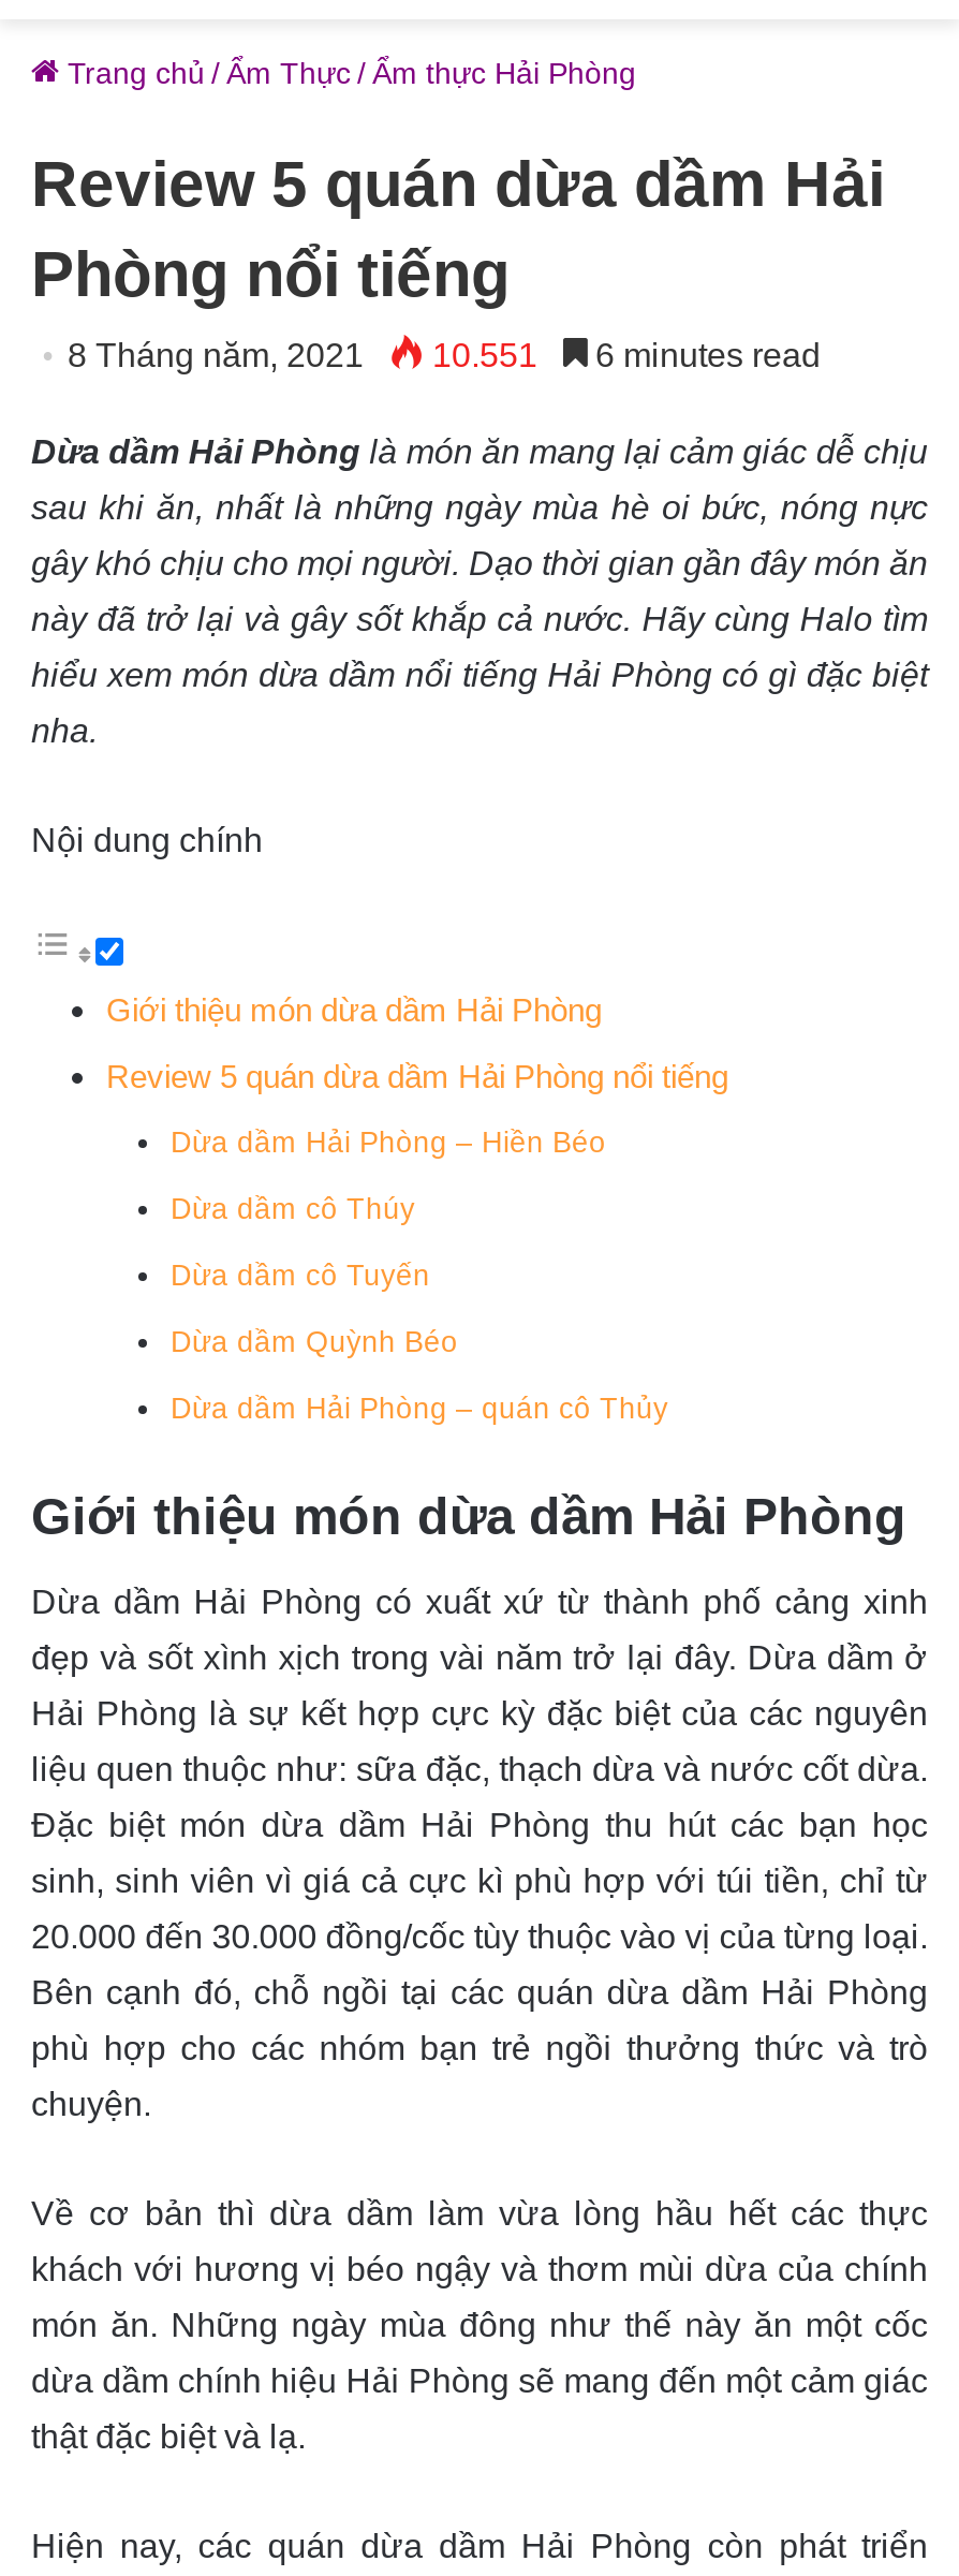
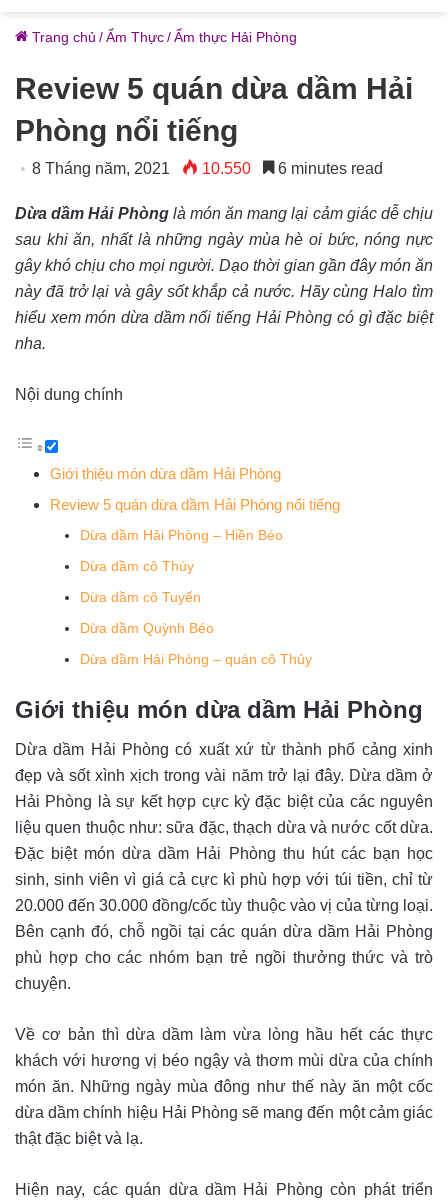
- 8 Tháng năm, 2021 10.551 6 minutes read
+ 8 Tháng năm, 2021 10.550 6 minutes read
